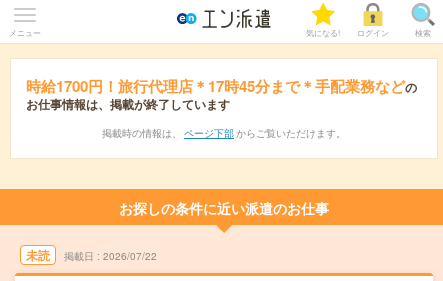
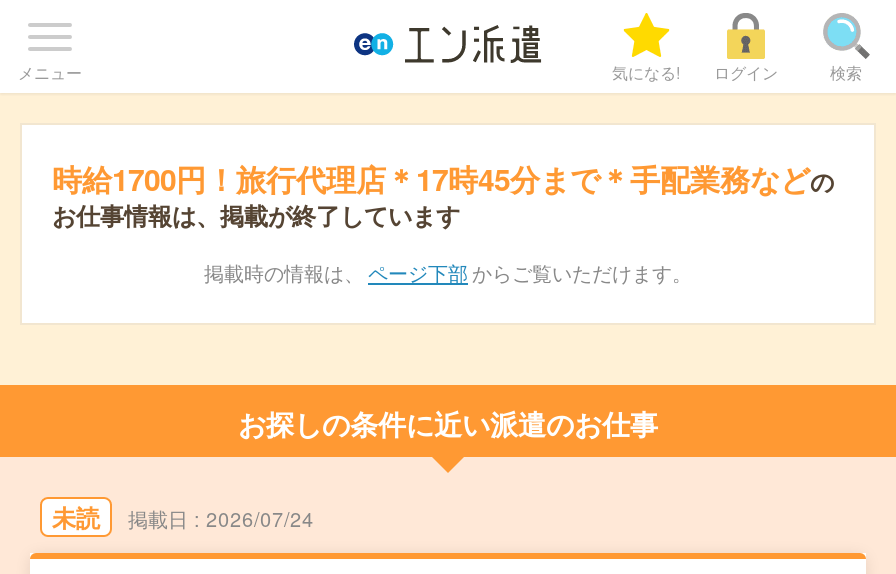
- 2026/07/22
+ 2026/07/24
